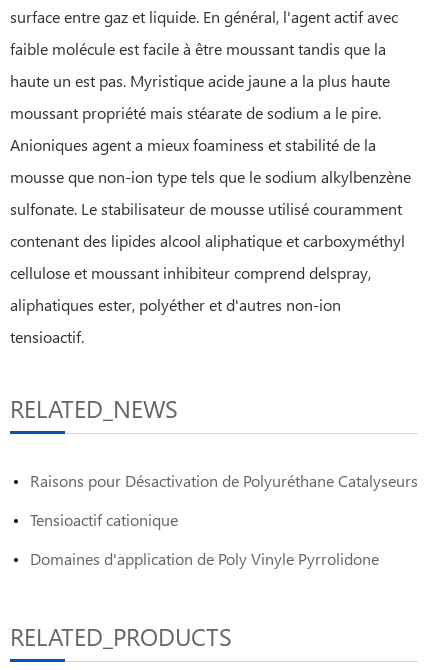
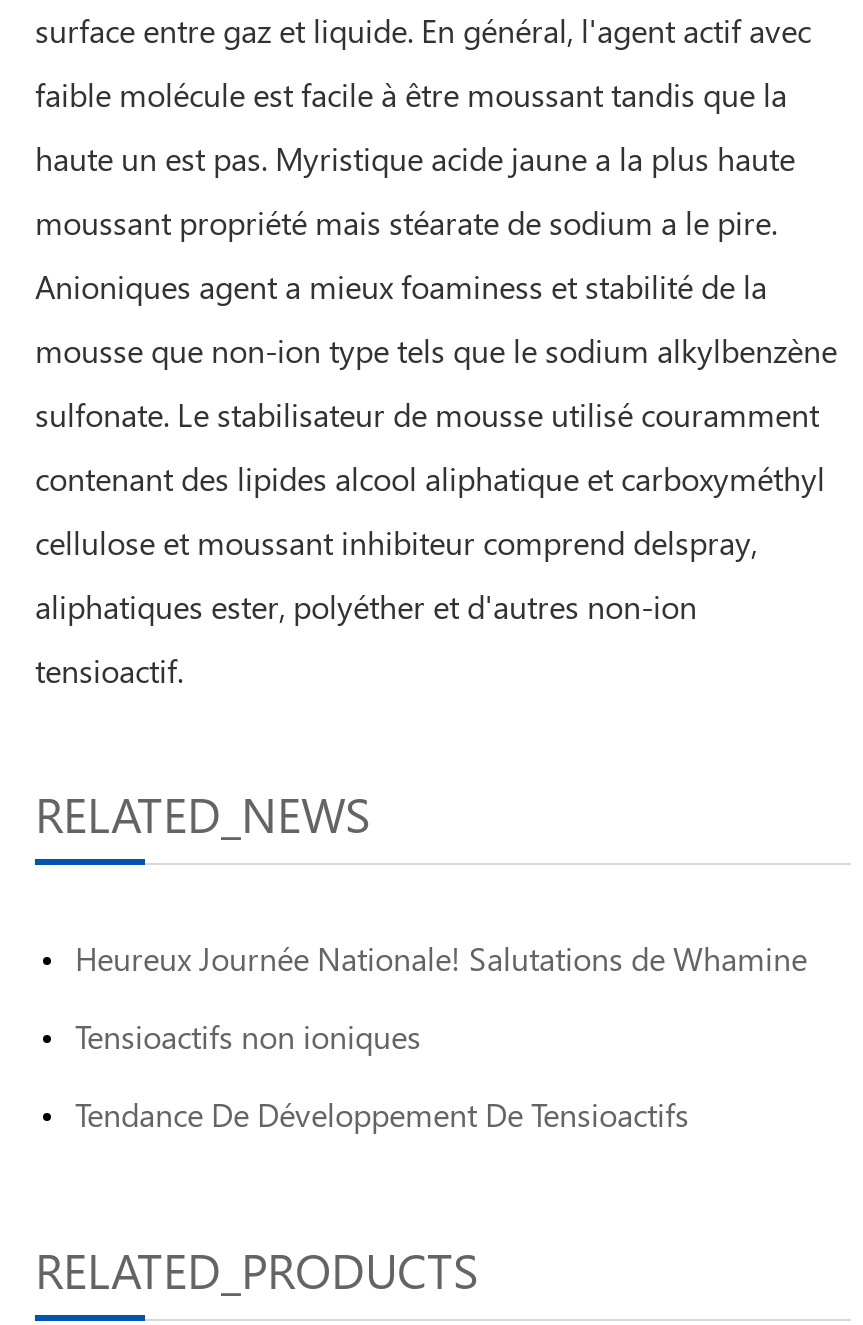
- Raisons pour Désactivation de Polyuréthane Catalyseurs
+ Heureux Journée Nationale! Salutations de Whamine

- Tensioactif cationique
+ Tensioactifs non ioniques

- Domaines d'application de Poly Vinyle Pyrrolidone
+ Tendance De Développement De Tensioactifs
